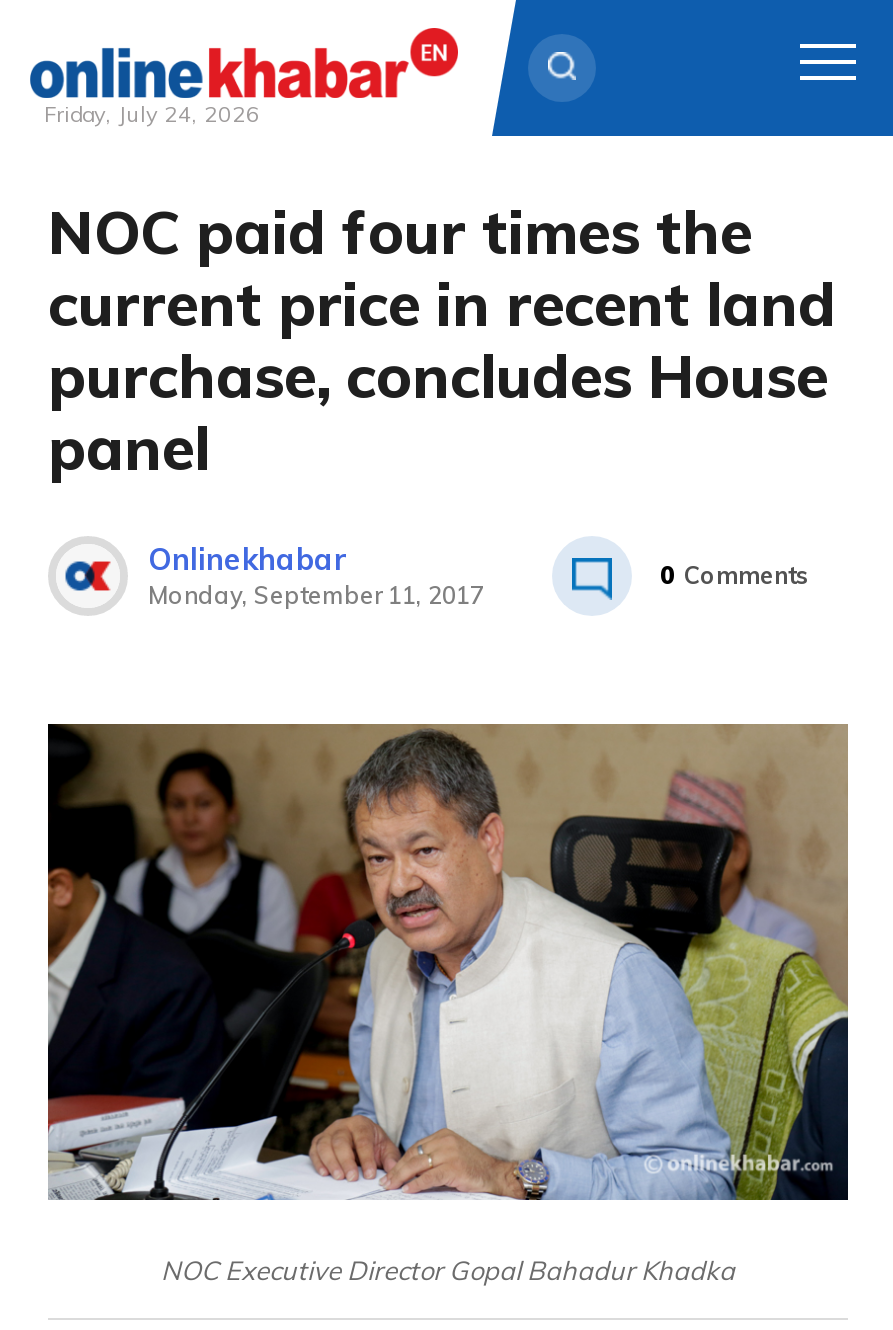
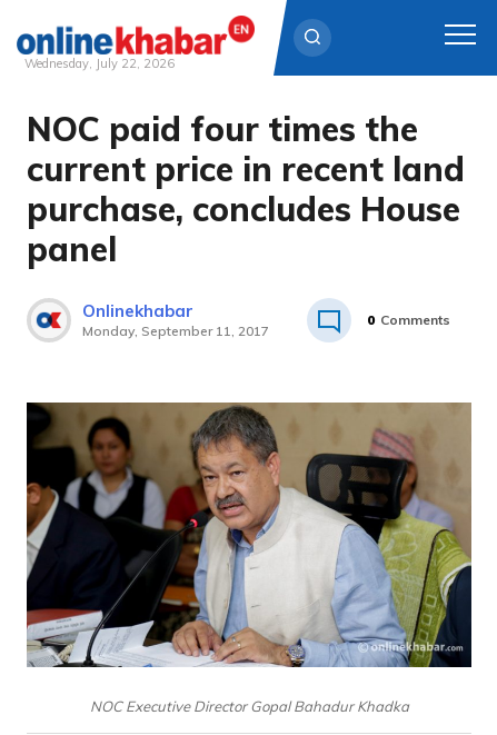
- Friday, July 24, 2026
+ Wednesday, July 22, 2026
